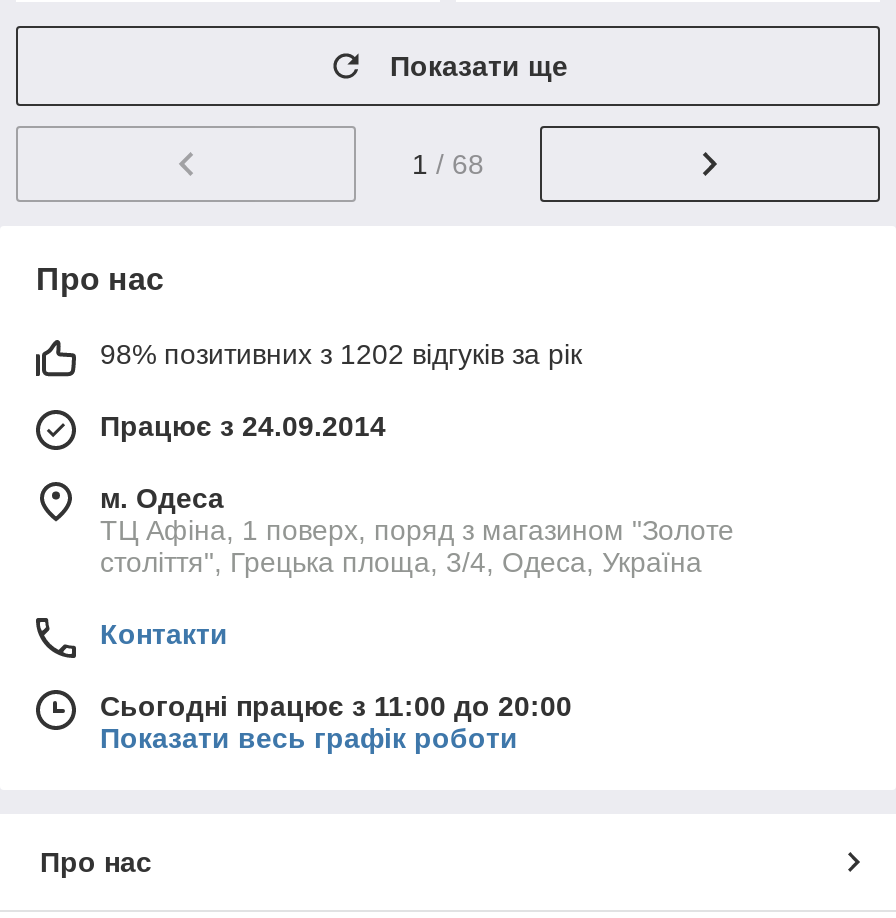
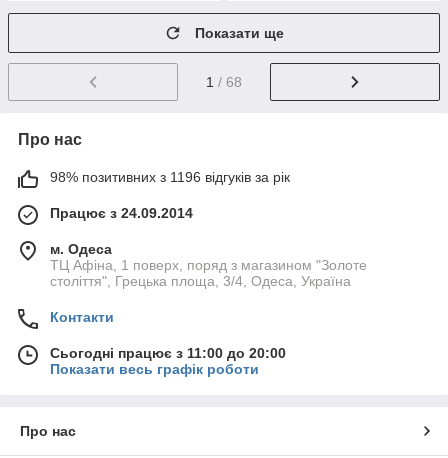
- 98% позитивних з 1202 відгуків за рік
+ 98% позитивних з 1196 відгуків за рік
